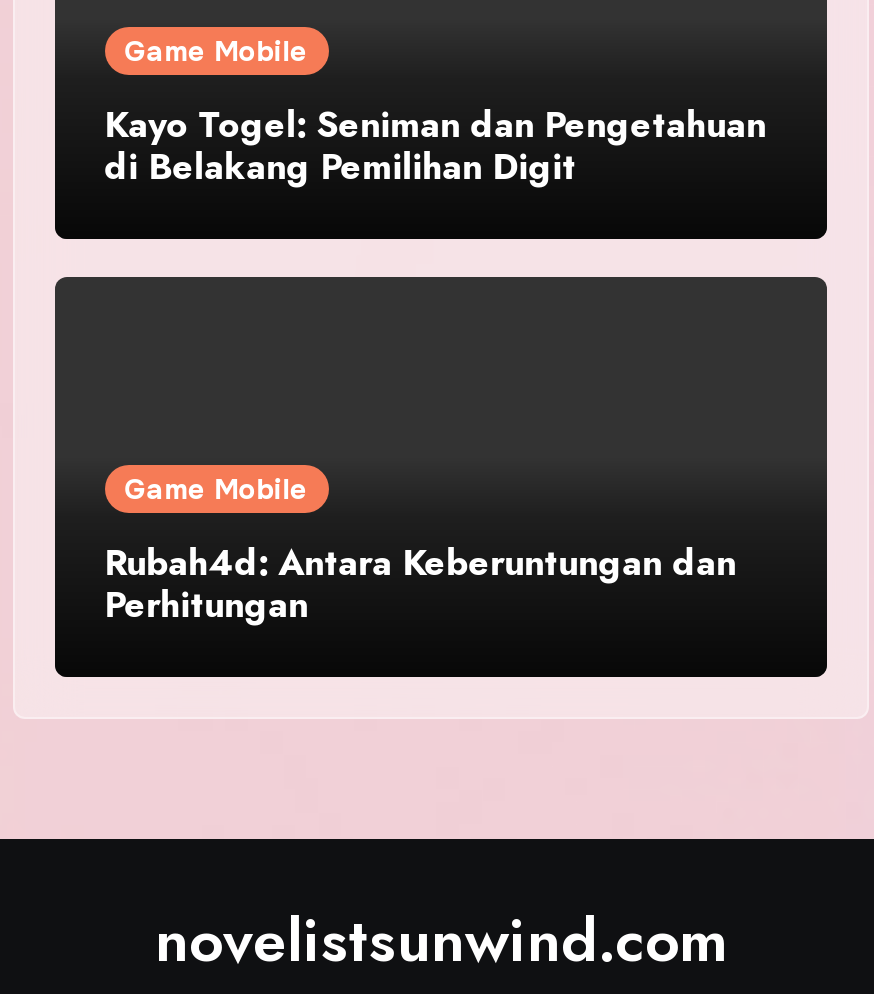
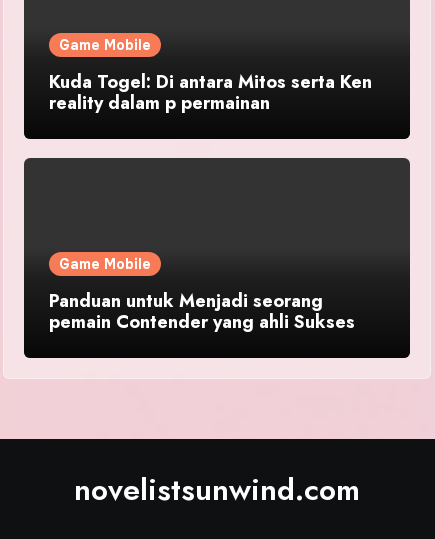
- Kayo Togel: Seniman dan Pengetahuan
- di Belakang Pemilihan Digit
+ Kuda Togel: Di antara Mitos serta Ken
+ reality dalam p permainan

- Rubah4d: Antara Keberuntungan dan
- Perhitungan
+ Panduan untuk Menjadi seorang
+ pemain Contender yang ahli Sukses
